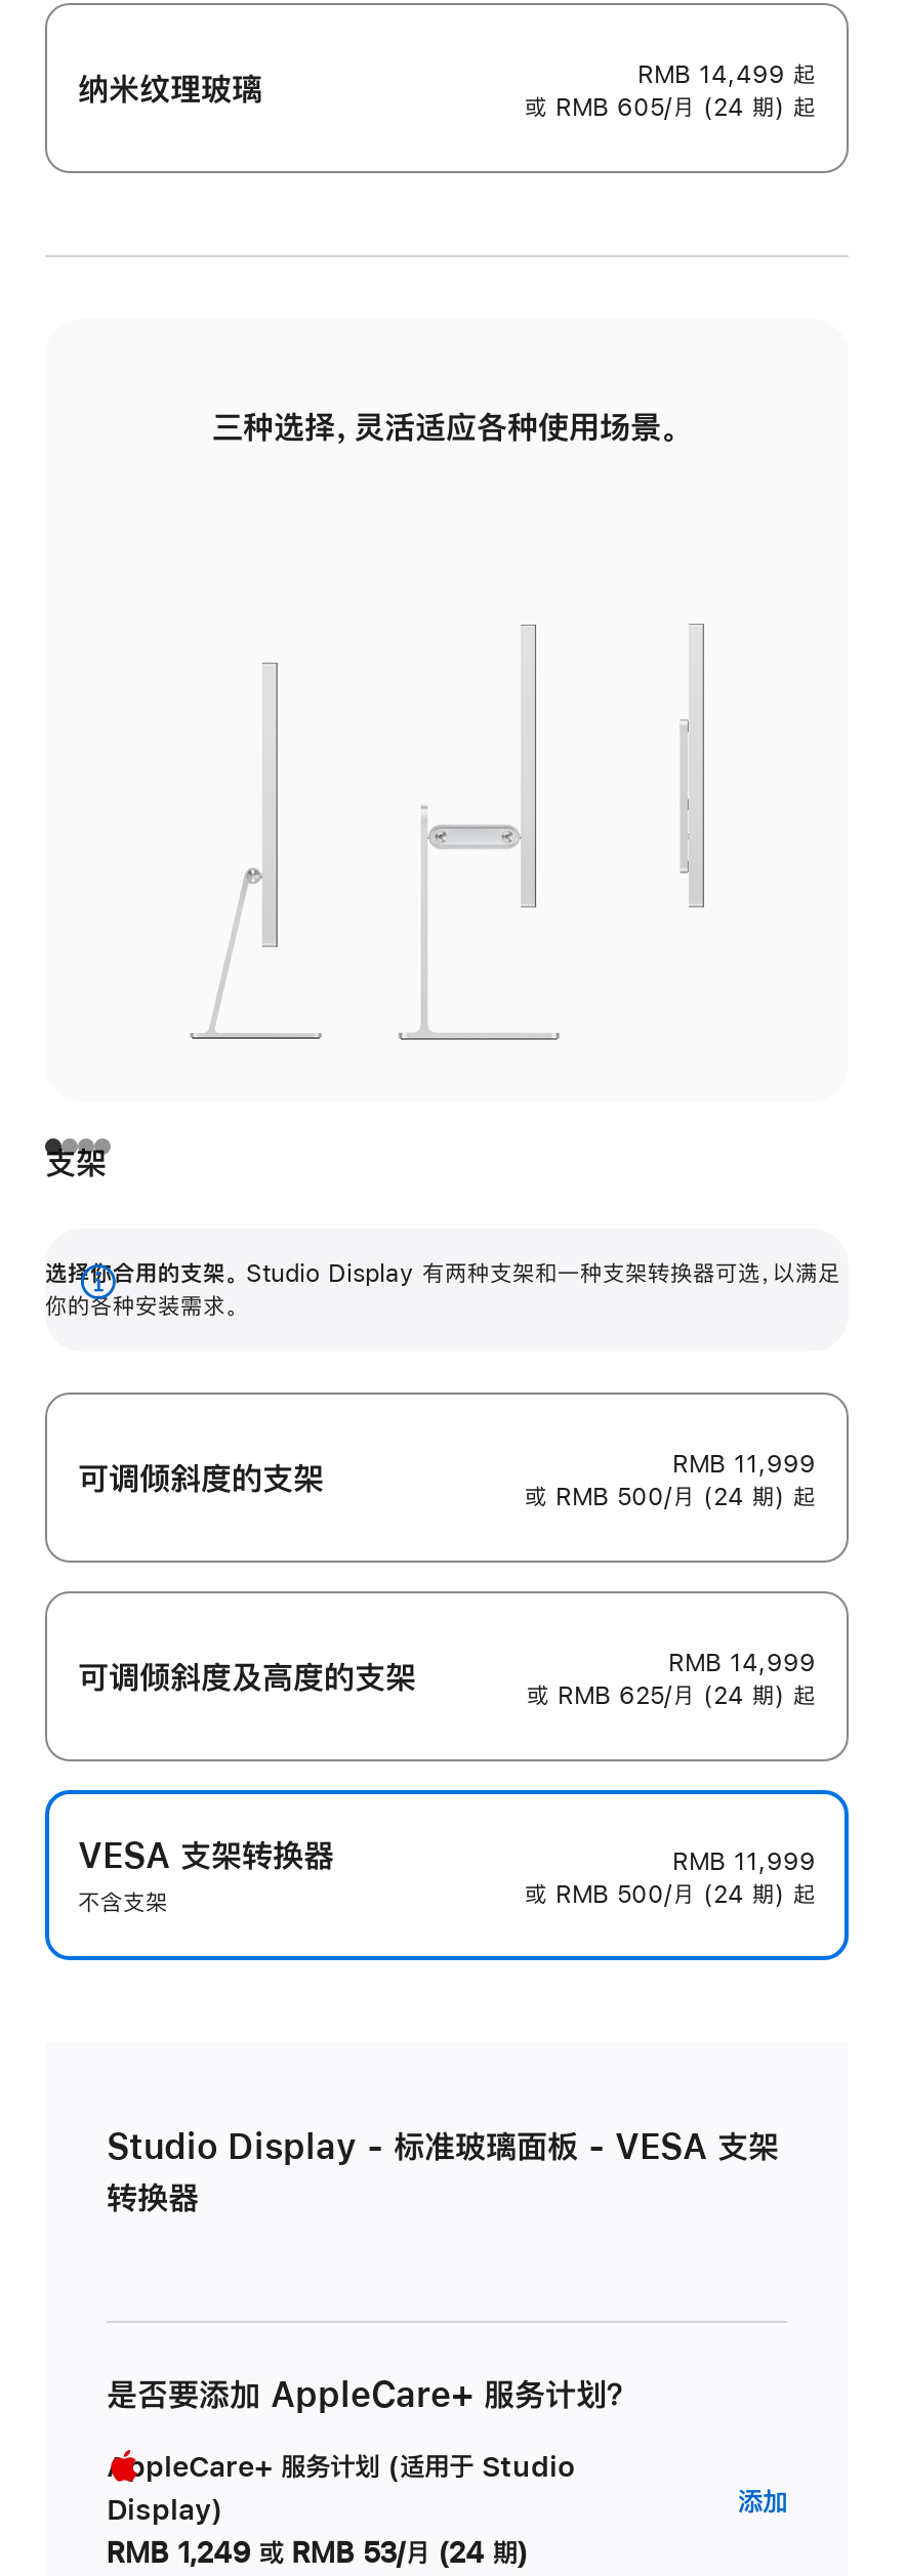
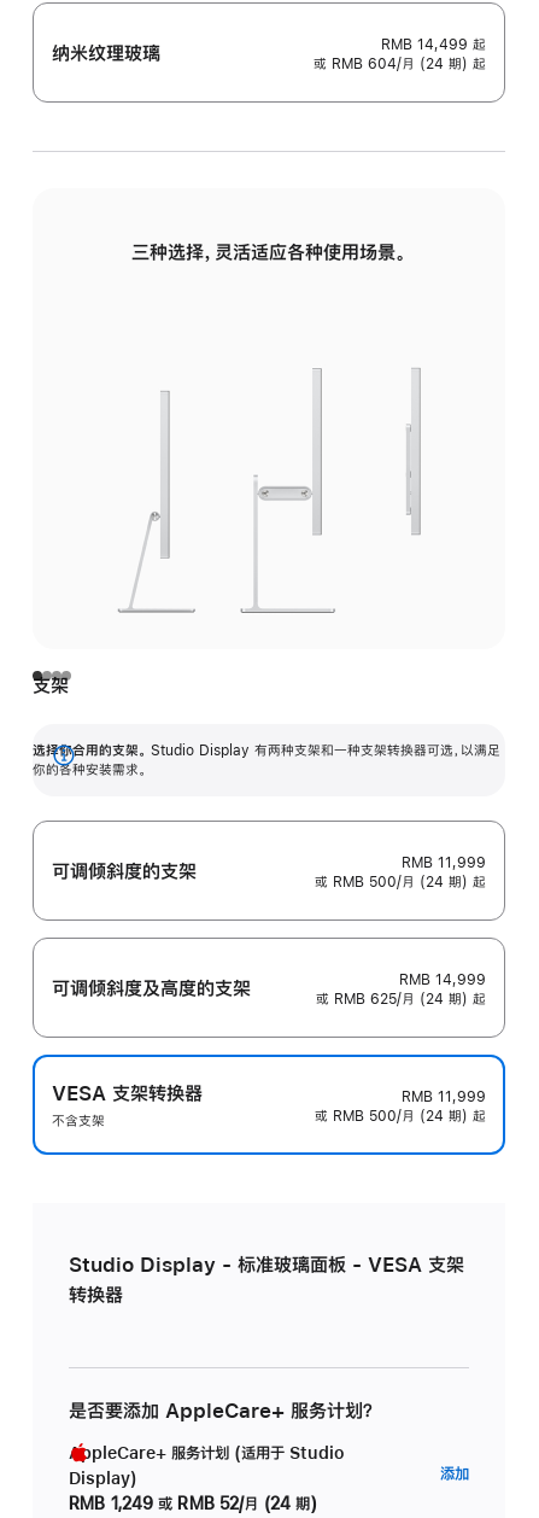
- 或 RMB 605/月 (24 期) 起
+ 或 RMB 604/月 (24 期) 起

- RMB 1,249 或 RMB 53/月 (24 期)
+ RMB 1,249 或 RMB 52/月 (24 期)
